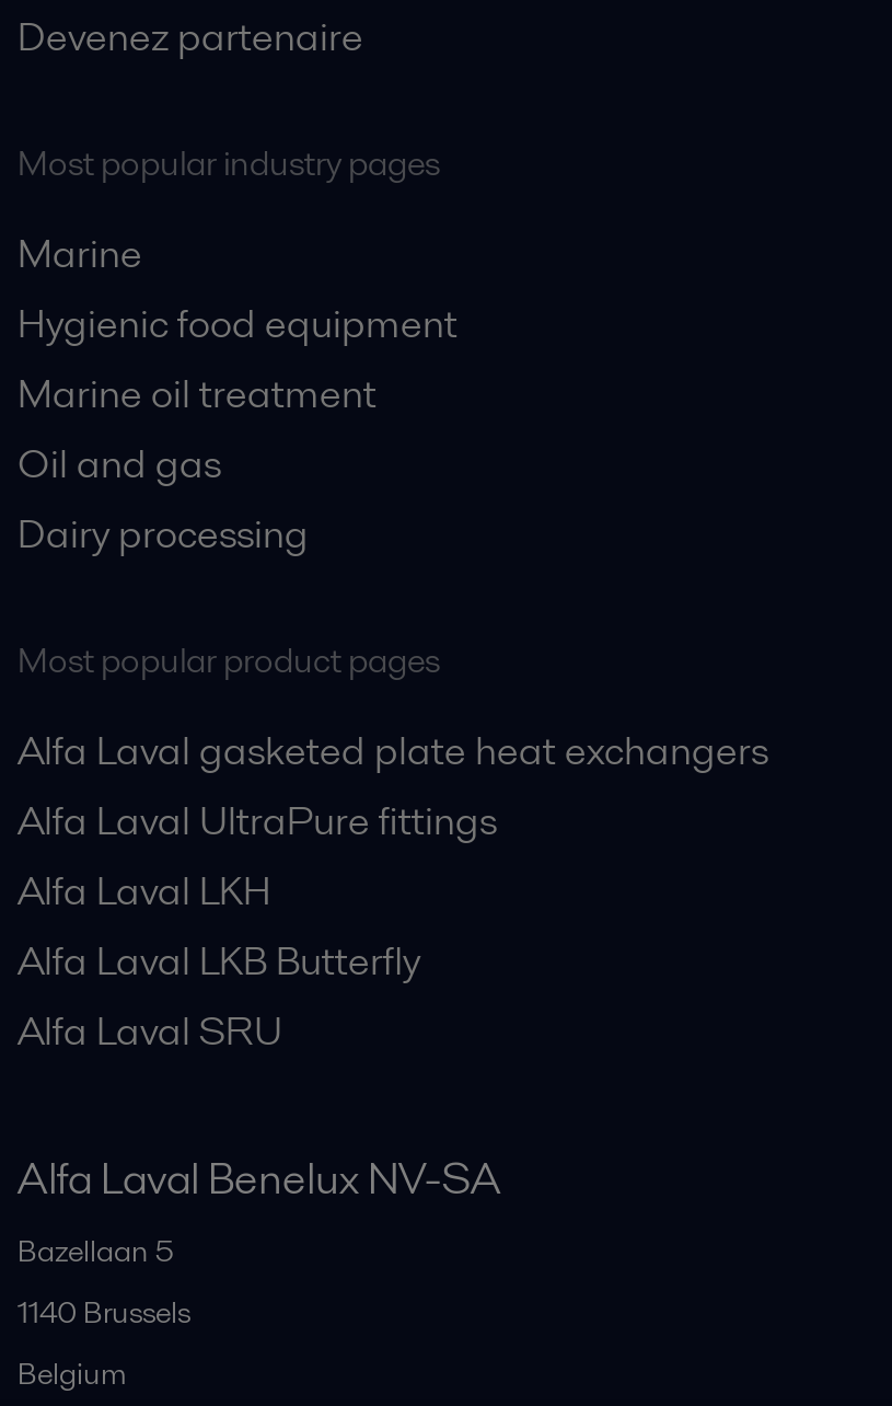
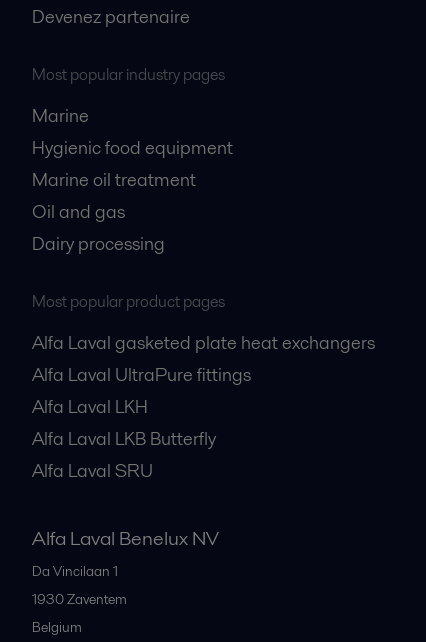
- Alfa Laval Benelux NV-SA
- Bazellaan 5
- 1140 Brussels
+ Alfa Laval Benelux NV
+ Da Vincilaan 1
+ 1930 Zaventem
